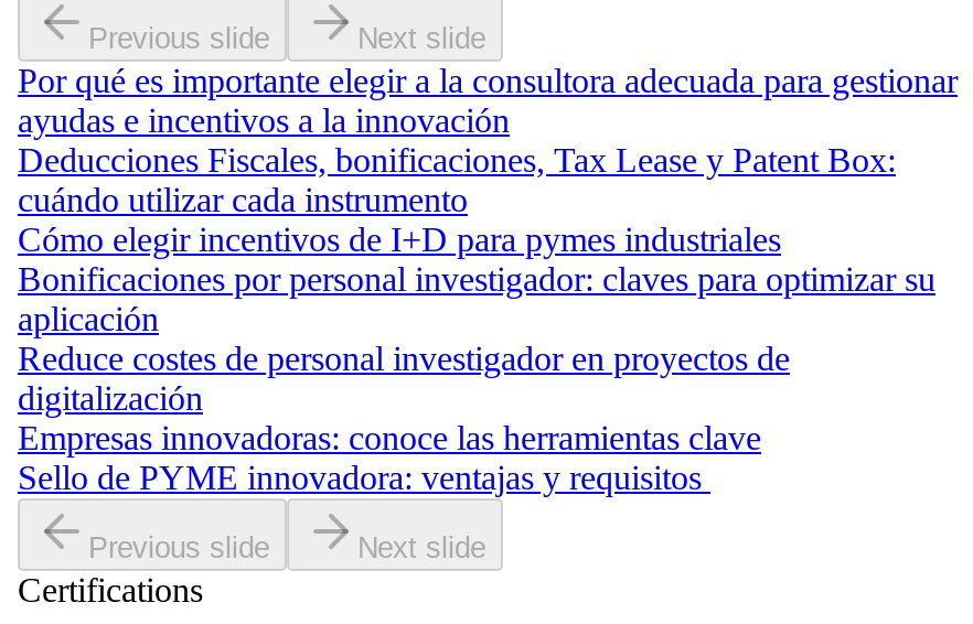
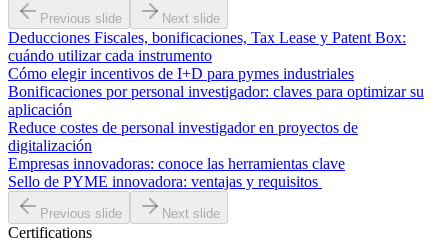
- Por qué es importante elegir a la consultora adecuada para gestionar
- ayudas e incentivos a la innovación
